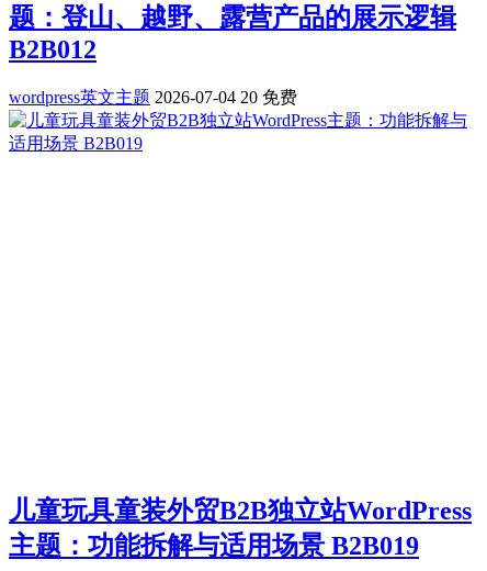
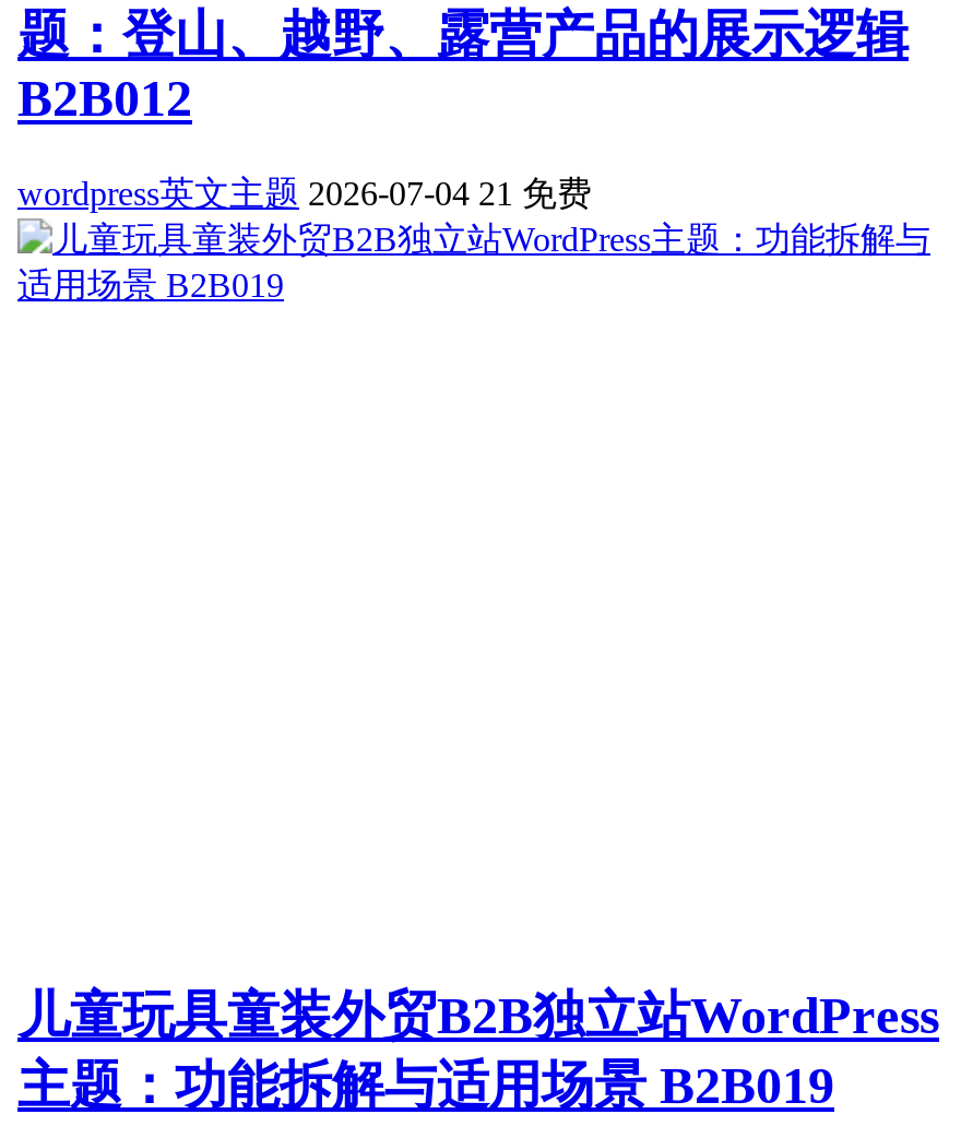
- wordpress英文主题 2026-07-04 20 免费
+ wordpress英文主题 2026-07-04 21 免费
